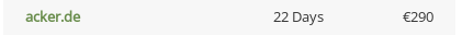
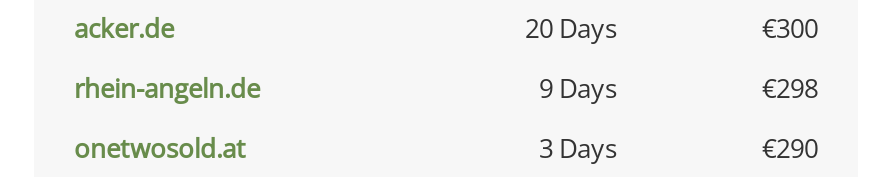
- 22 Days
+ 20 Days
+ €300
+ rhein-angeln.de
+ 9 Days
+ €298
+ onetwosold.at
+ 3 Days
